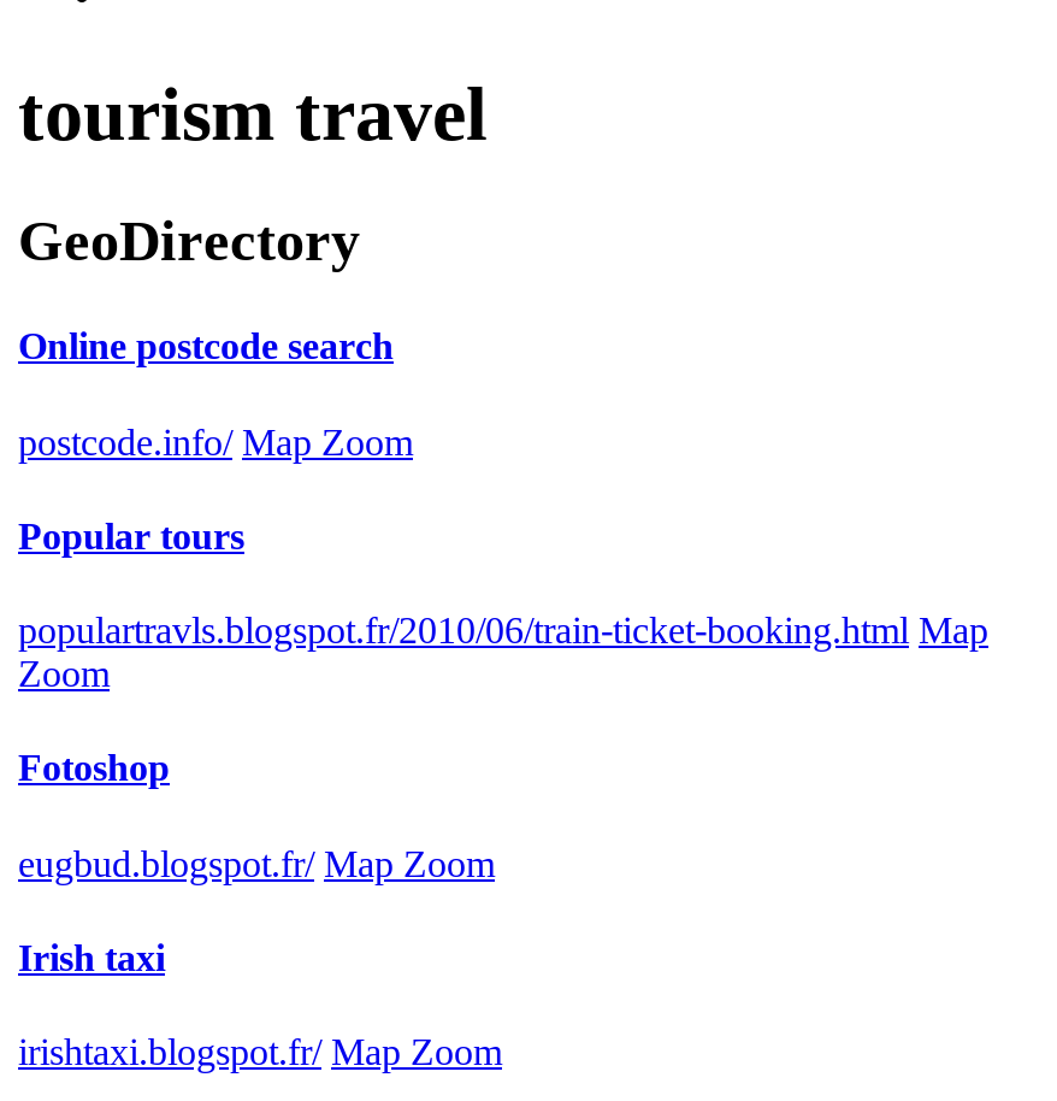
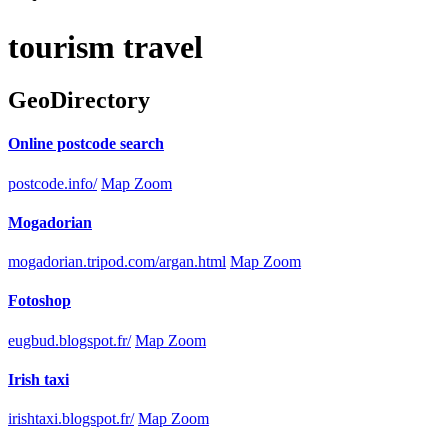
- Popular tours
+ Mogadorian

- populartravls.blogspot.fr/2010/06/train-ticket-booking.html Map
- Zoom
+ mogadorian.tripod.com/argan.html Map Zoom
